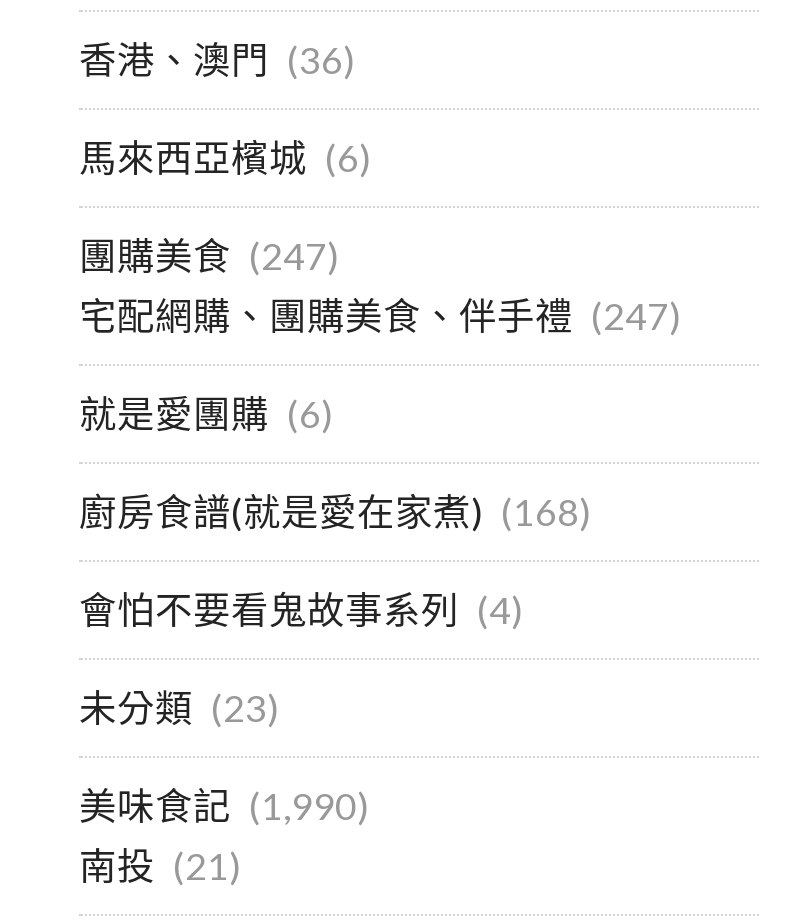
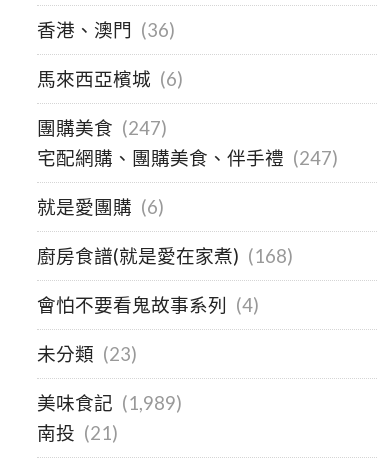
- 美味食記 (1,990)
+ 美味食記 (1,989)
